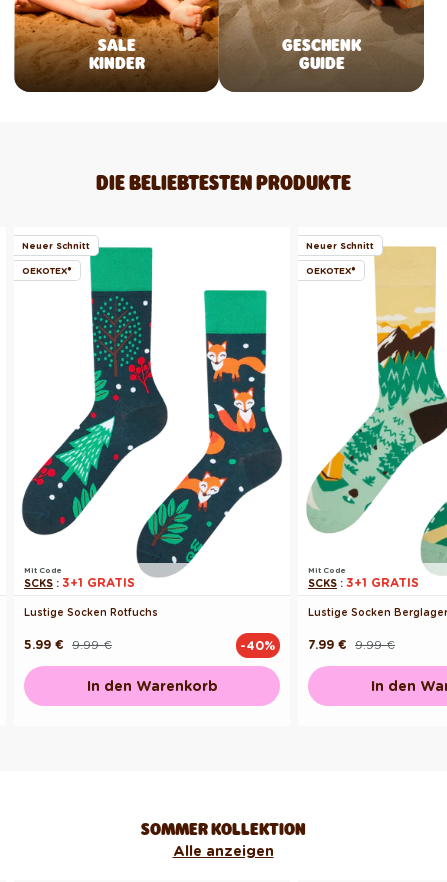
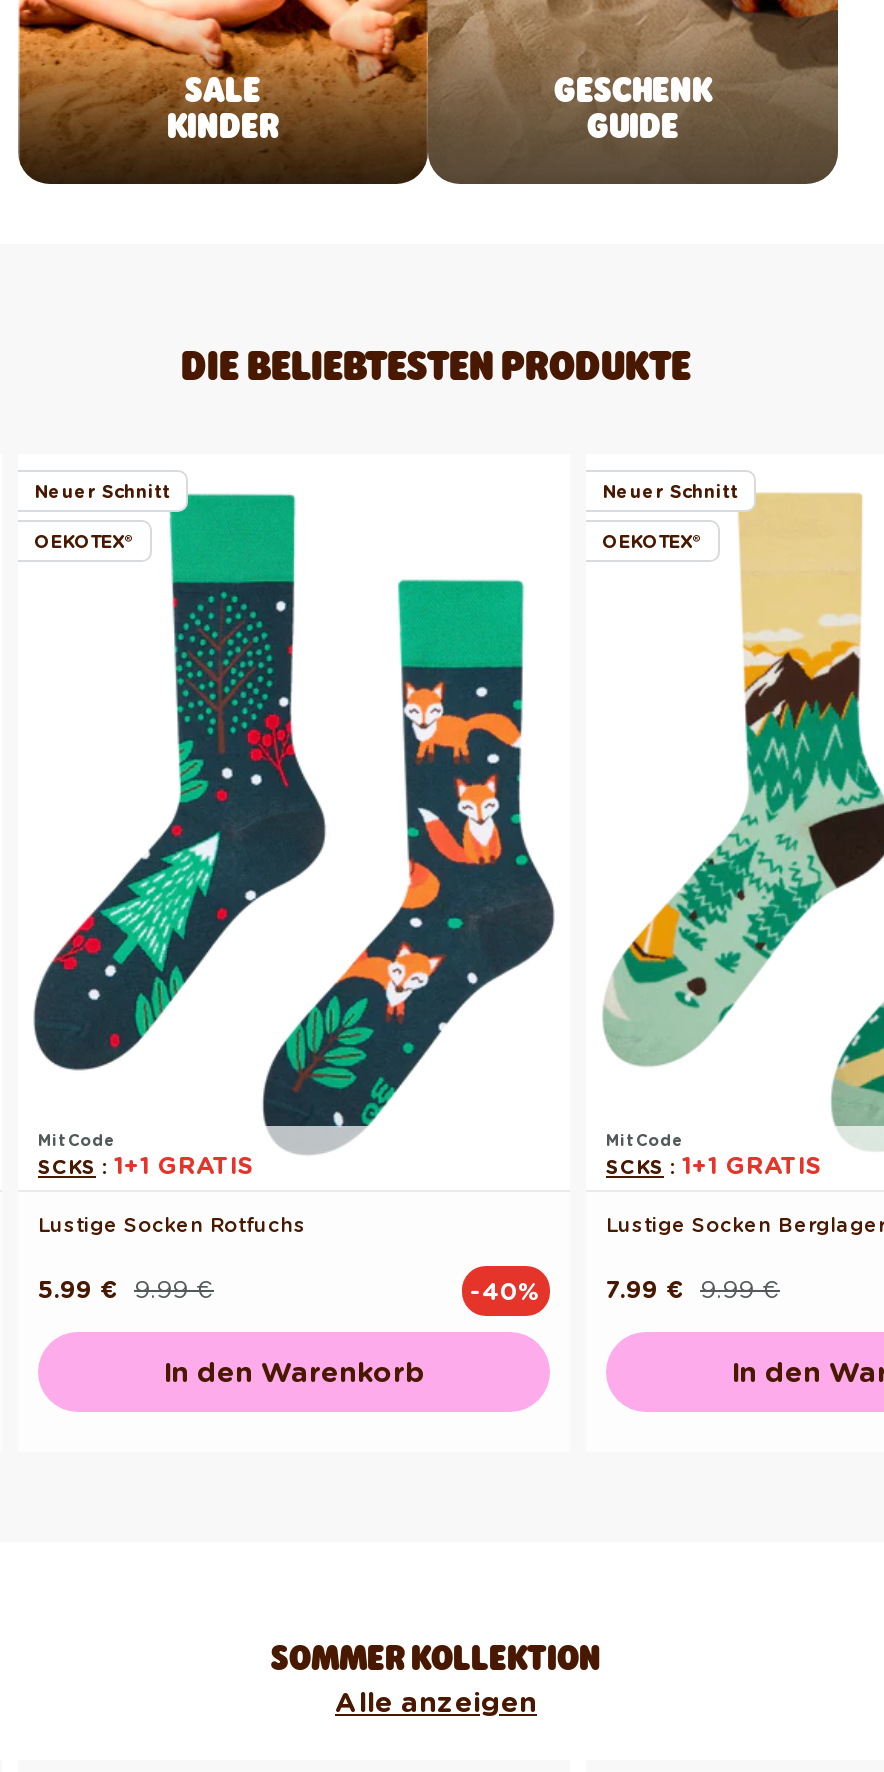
- SCKS: 3+1 GRATIS
+ SCKS: 1+1 GRATIS

- SCKS: 3+1 GRATIS
+ SCKS: 1+1 GRATIS
